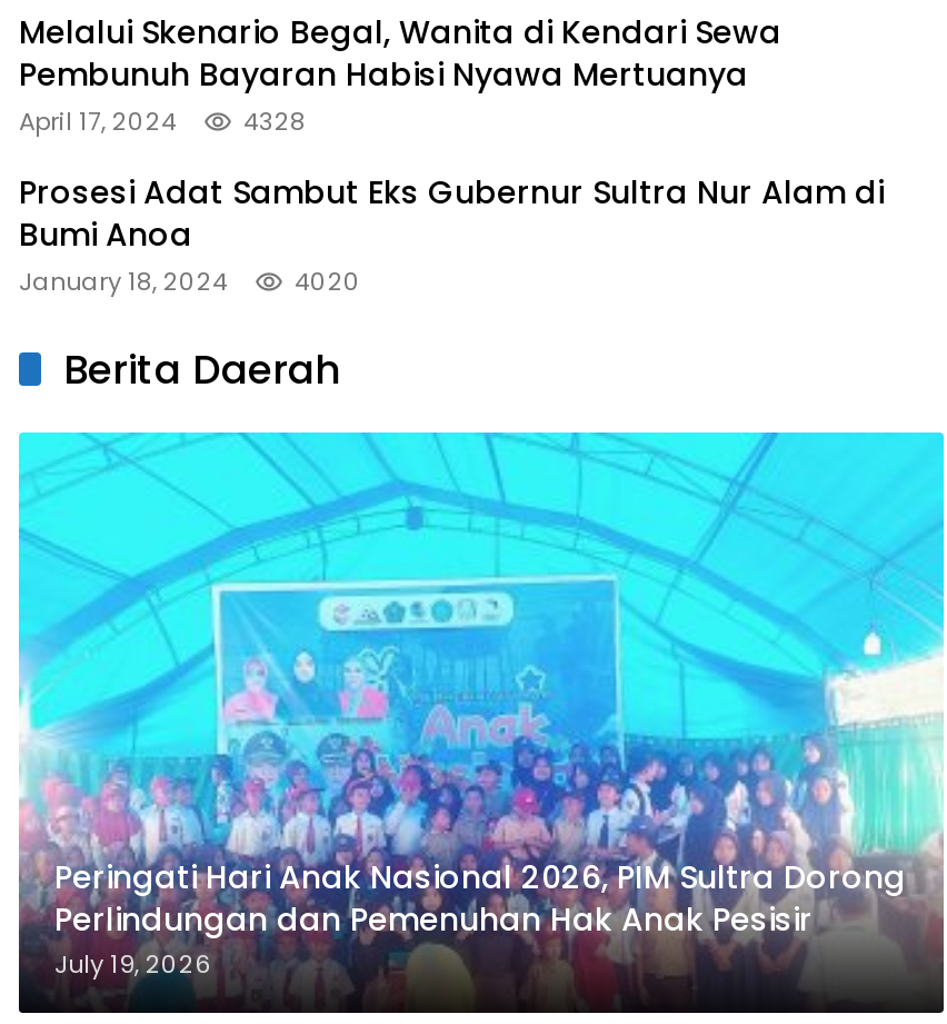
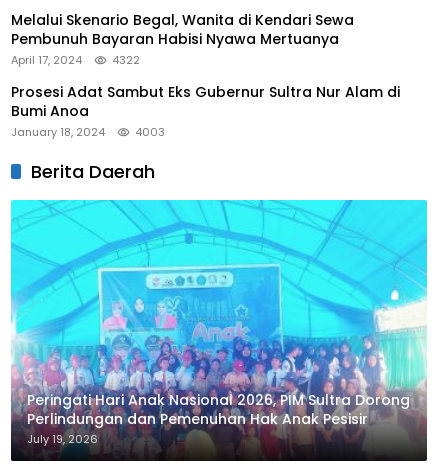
- April 17, 2024 4328
+ April 17, 2024 4322

- January 18, 2024 4020
+ January 18, 2024 4003
